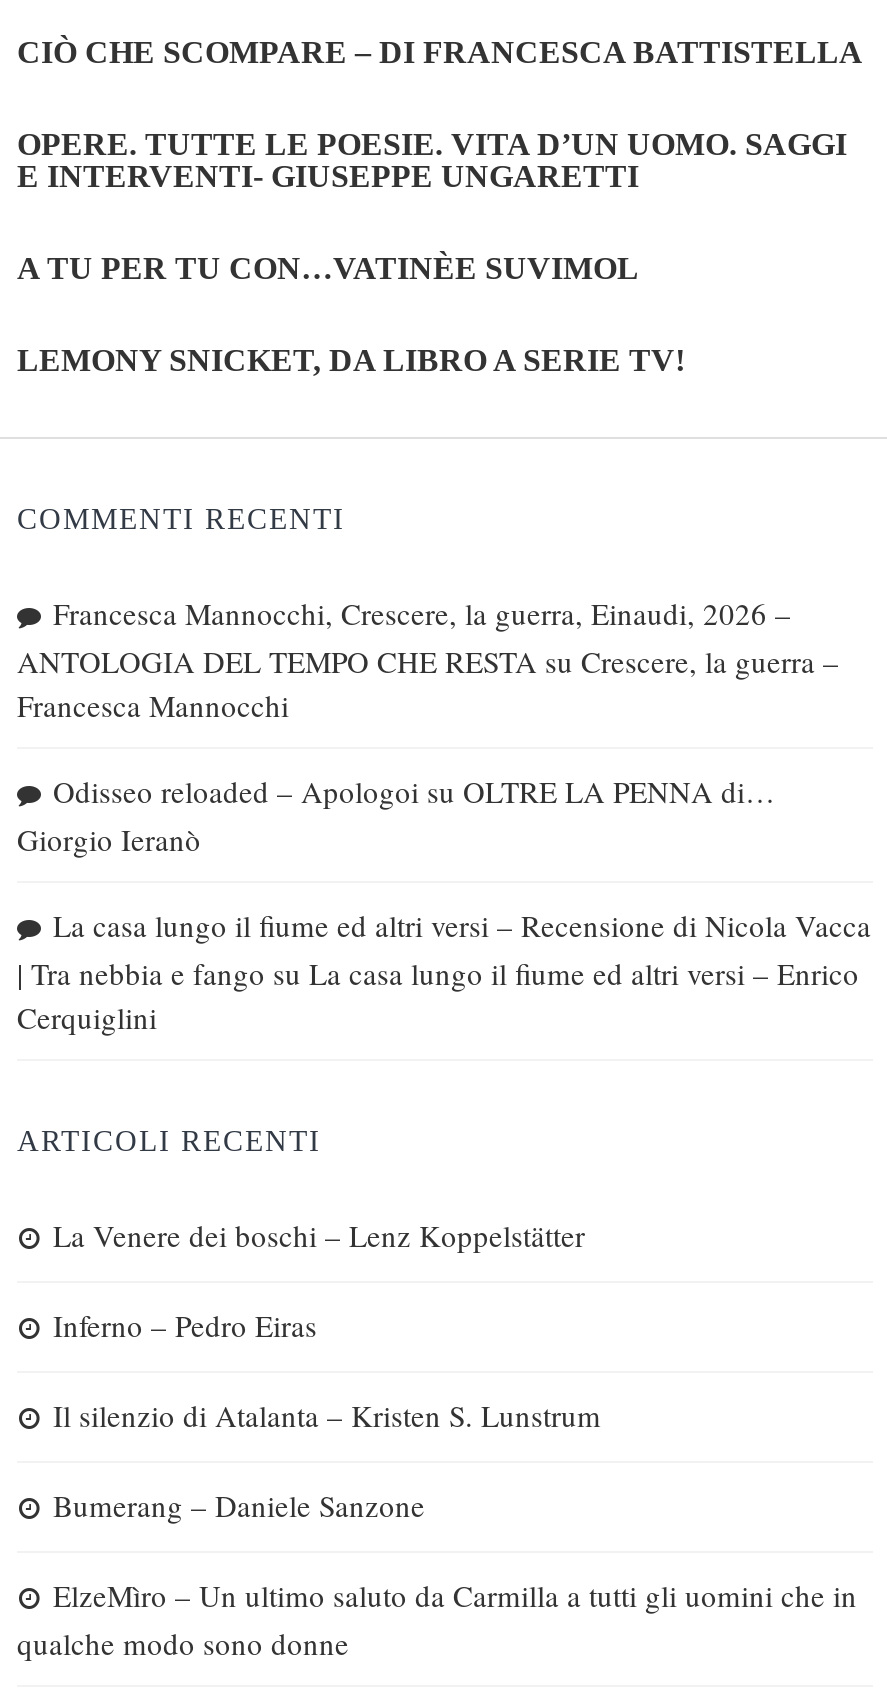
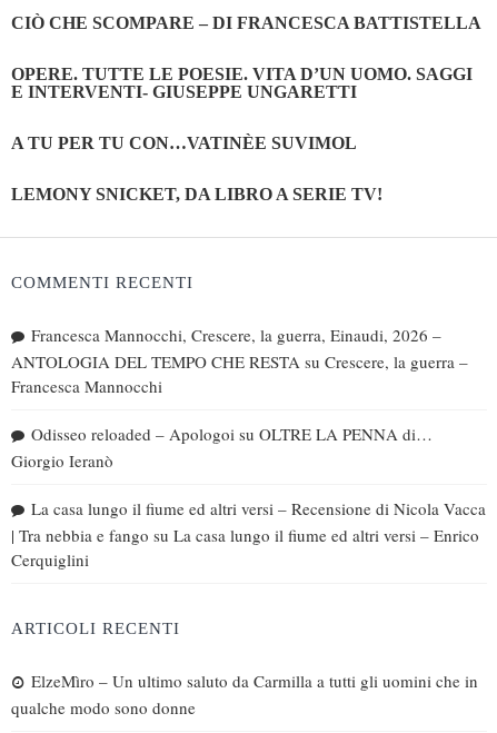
- La Venere dei boschi – Lenz Koppelstätter
- Inferno – Pedro Eiras
- Il silenzio di Atalanta – Kristen S. Lunstrum
- Bumerang – Daniele Sanzone
